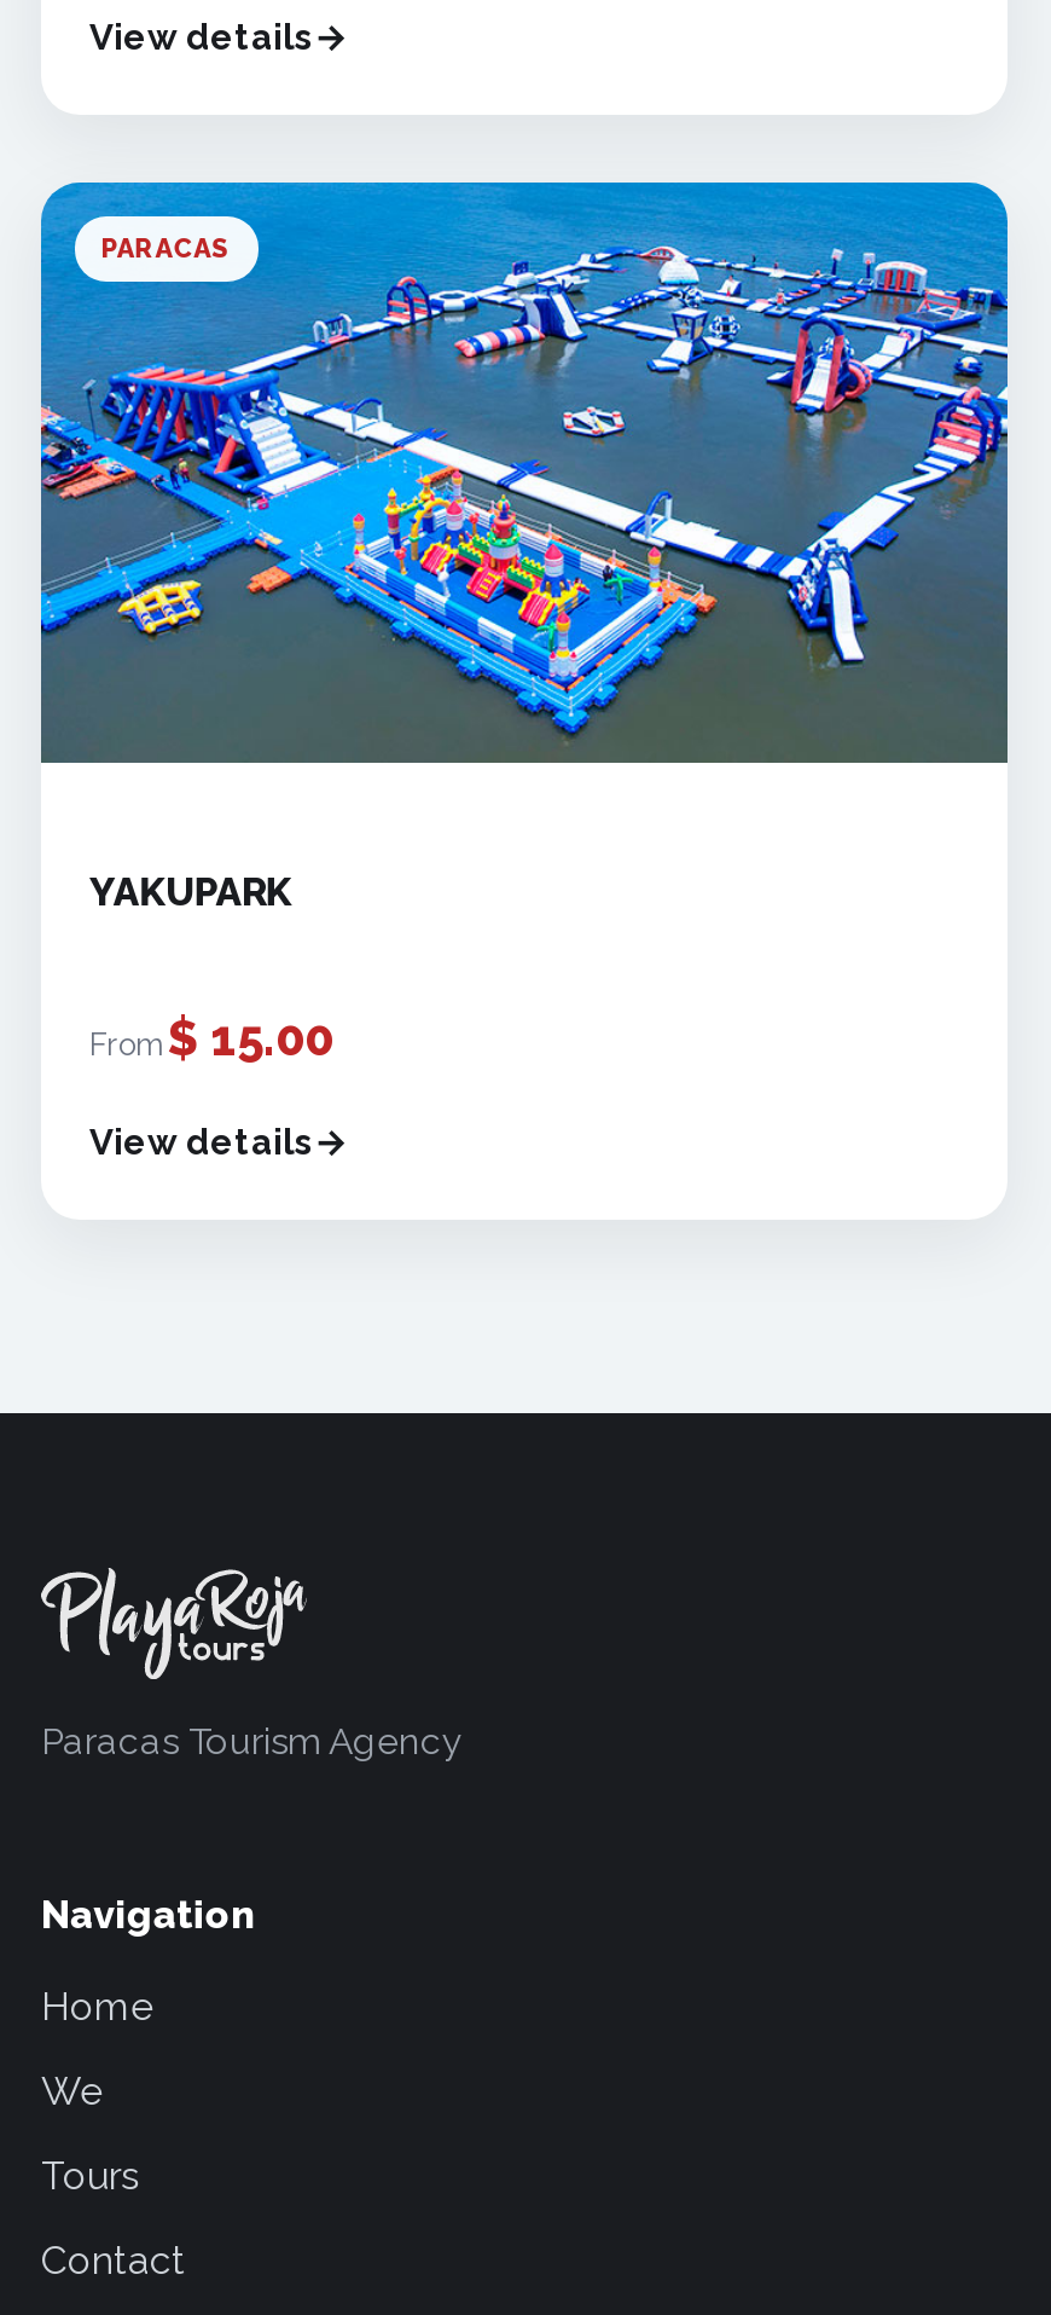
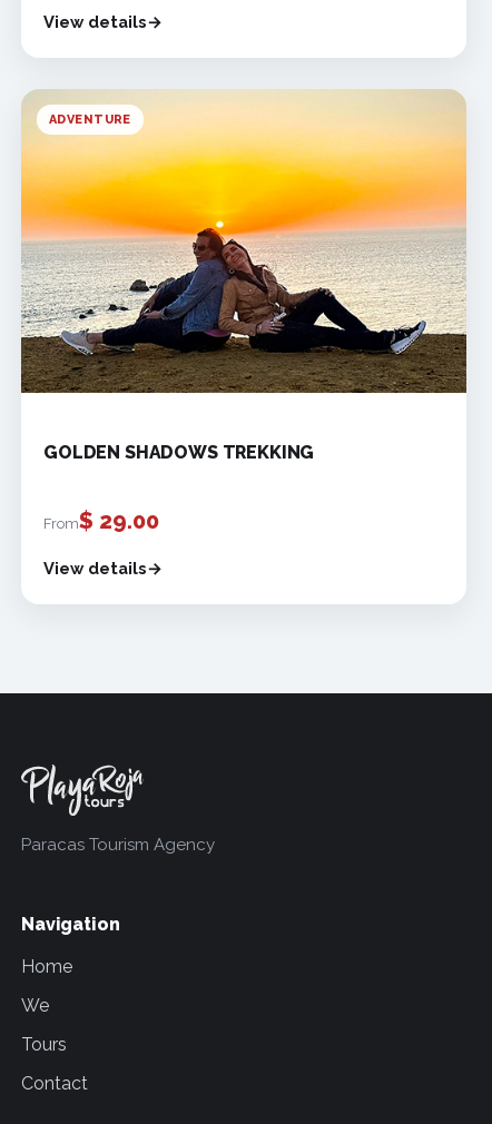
- [image]
- PARACAS
+ [image]
+ ADVENTURE

- YAKUPARK
+ GOLDEN SHADOWS TREKKING

- From$15.00
+ From$29.00
